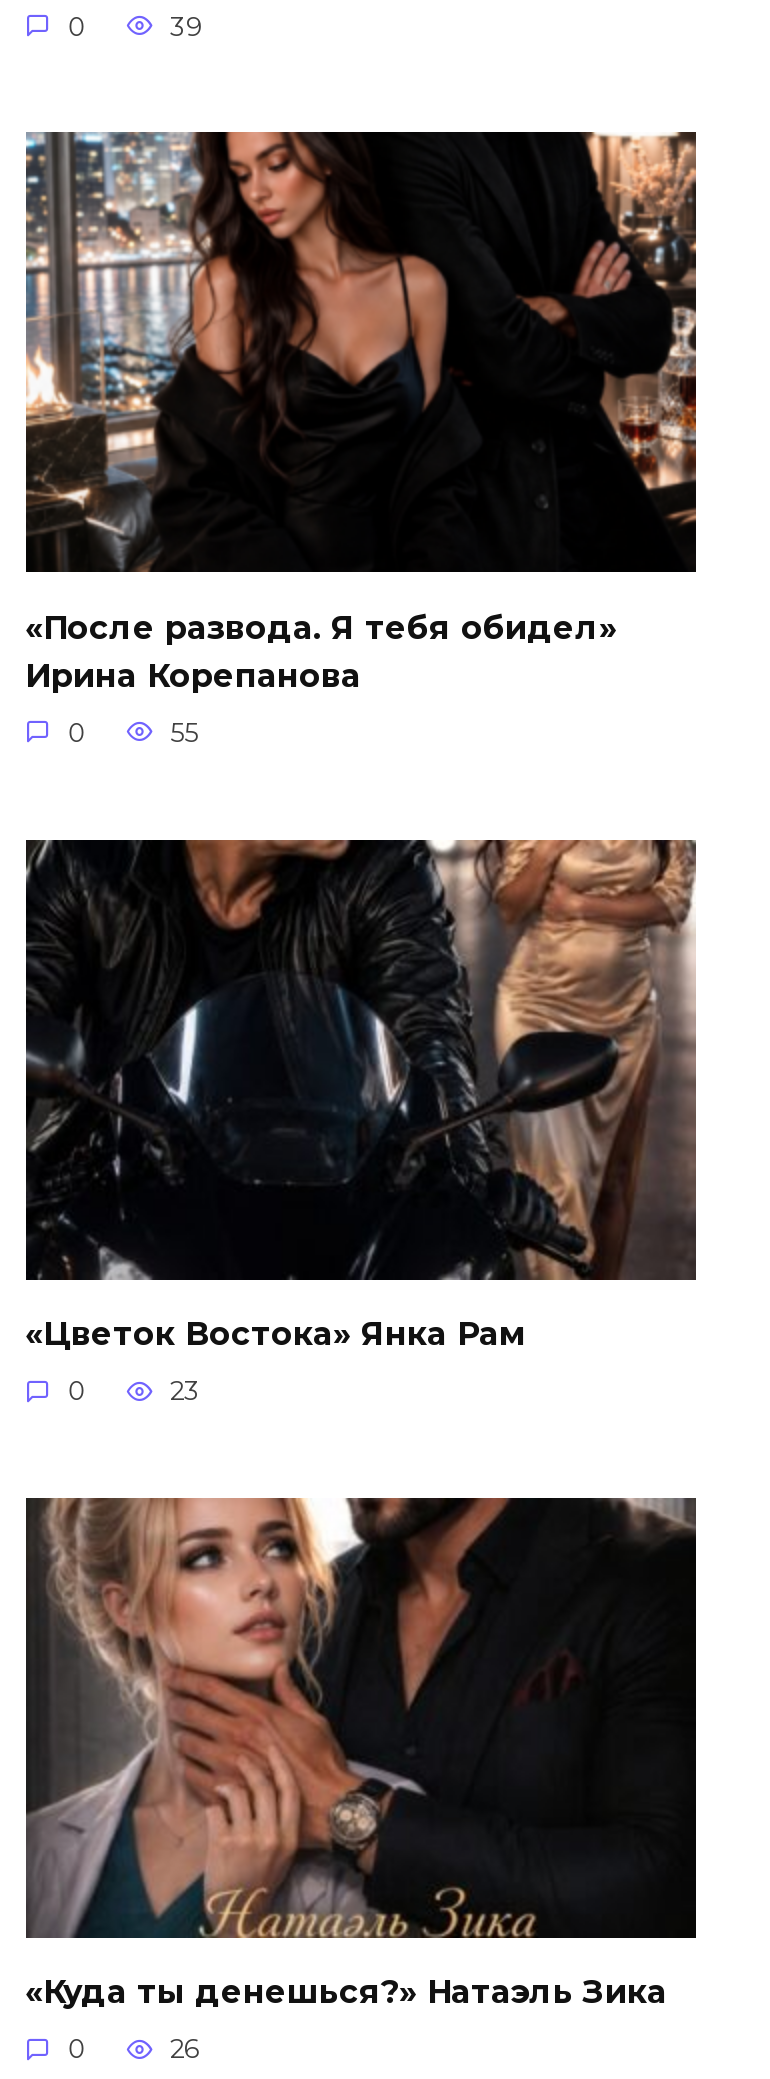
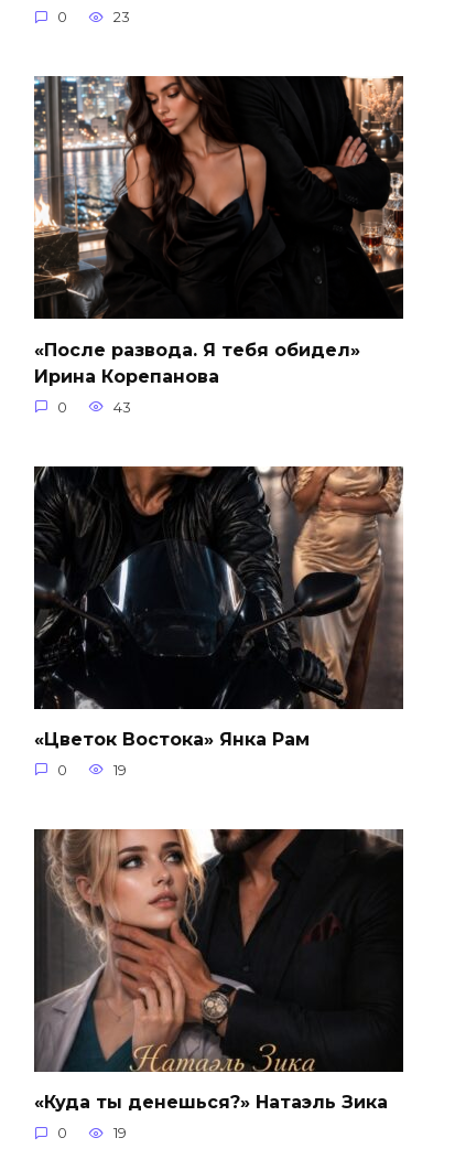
- 39
+ 23

- 55
+ 43

- 23
+ 19

- 26
+ 19
